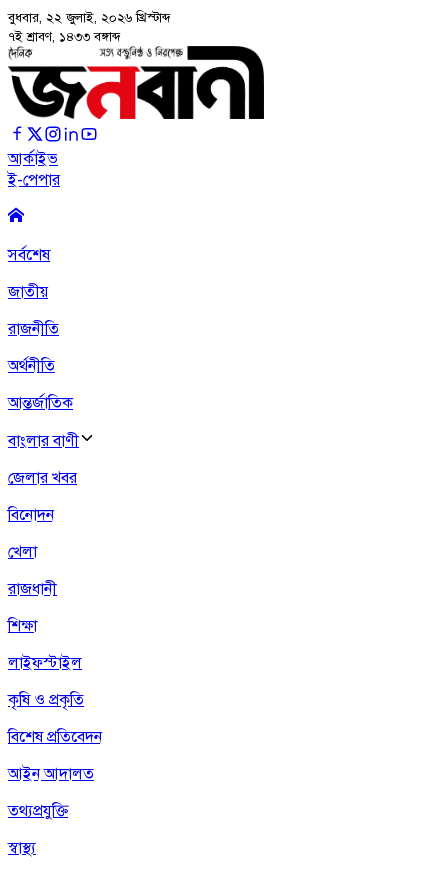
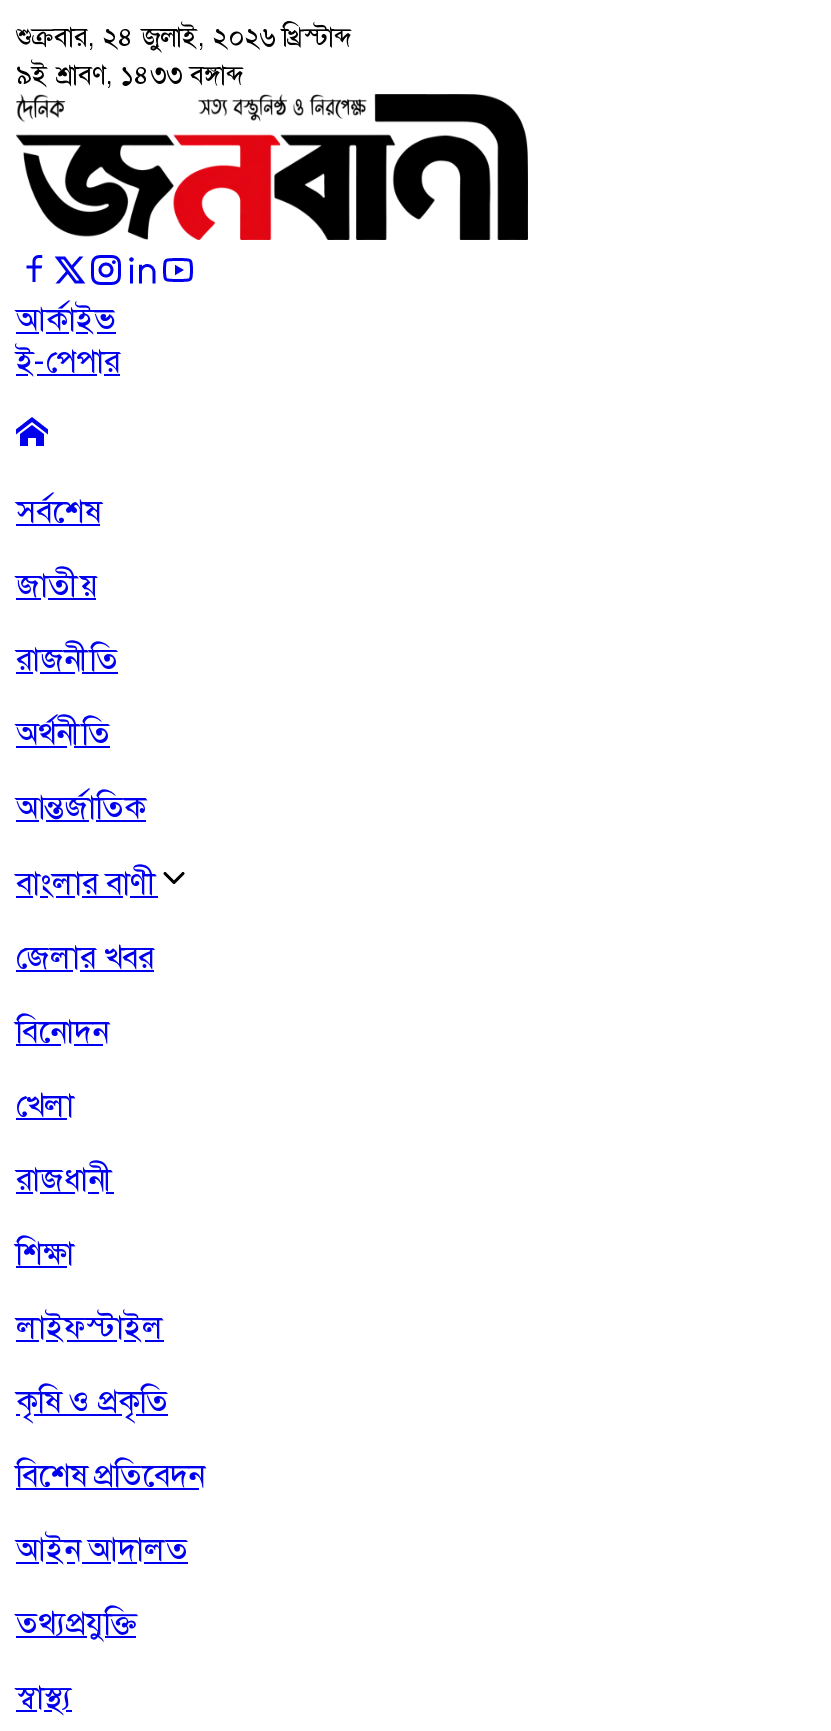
- বুধবার, ২২ জুলাই, ২০২৬ খ্রিস্টাব্দ
+ শুক্রবার, ২৪ জুলাই, ২০২৬ খ্রিস্টাব্দ

- ৭ই শ্রাবণ, ১৪৩৩ বঙ্গাব্দ
+ ৯ই শ্রাবণ, ১৪৩৩ বঙ্গাব্দ
